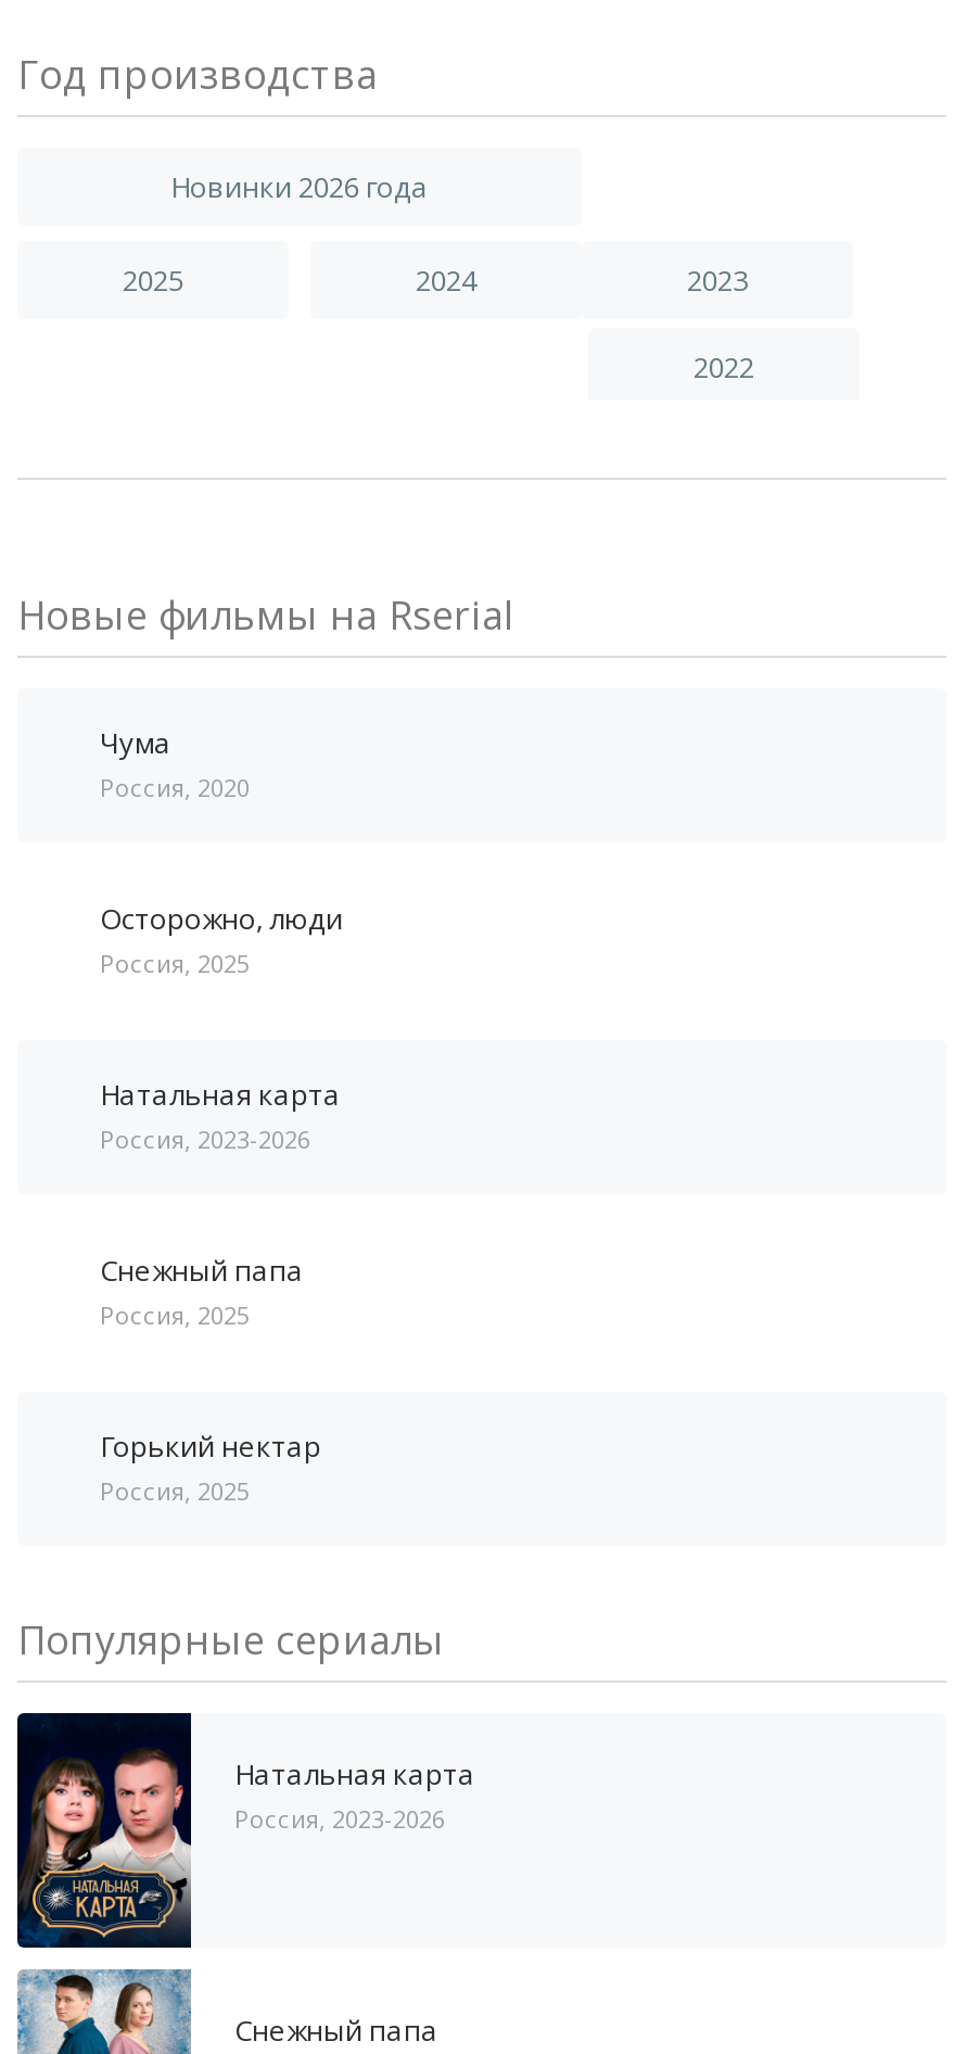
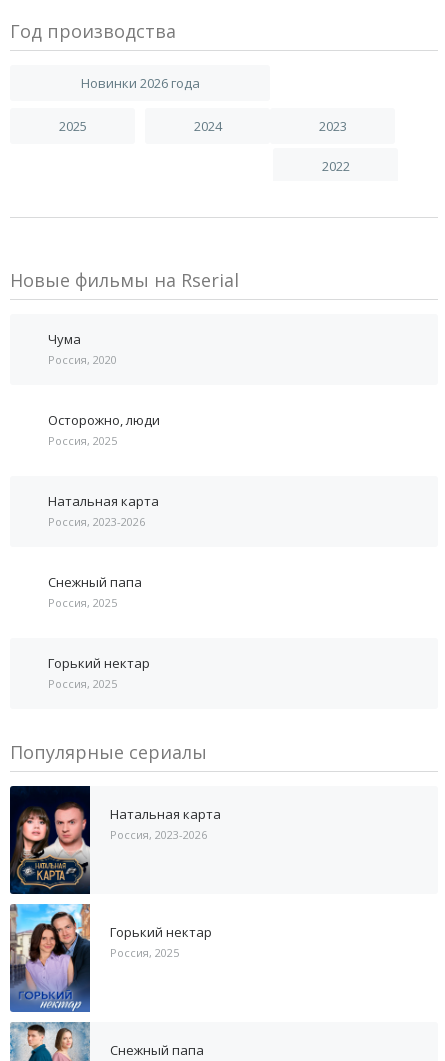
+ [image]
+ Горький нектар
+ Россия, 2025
